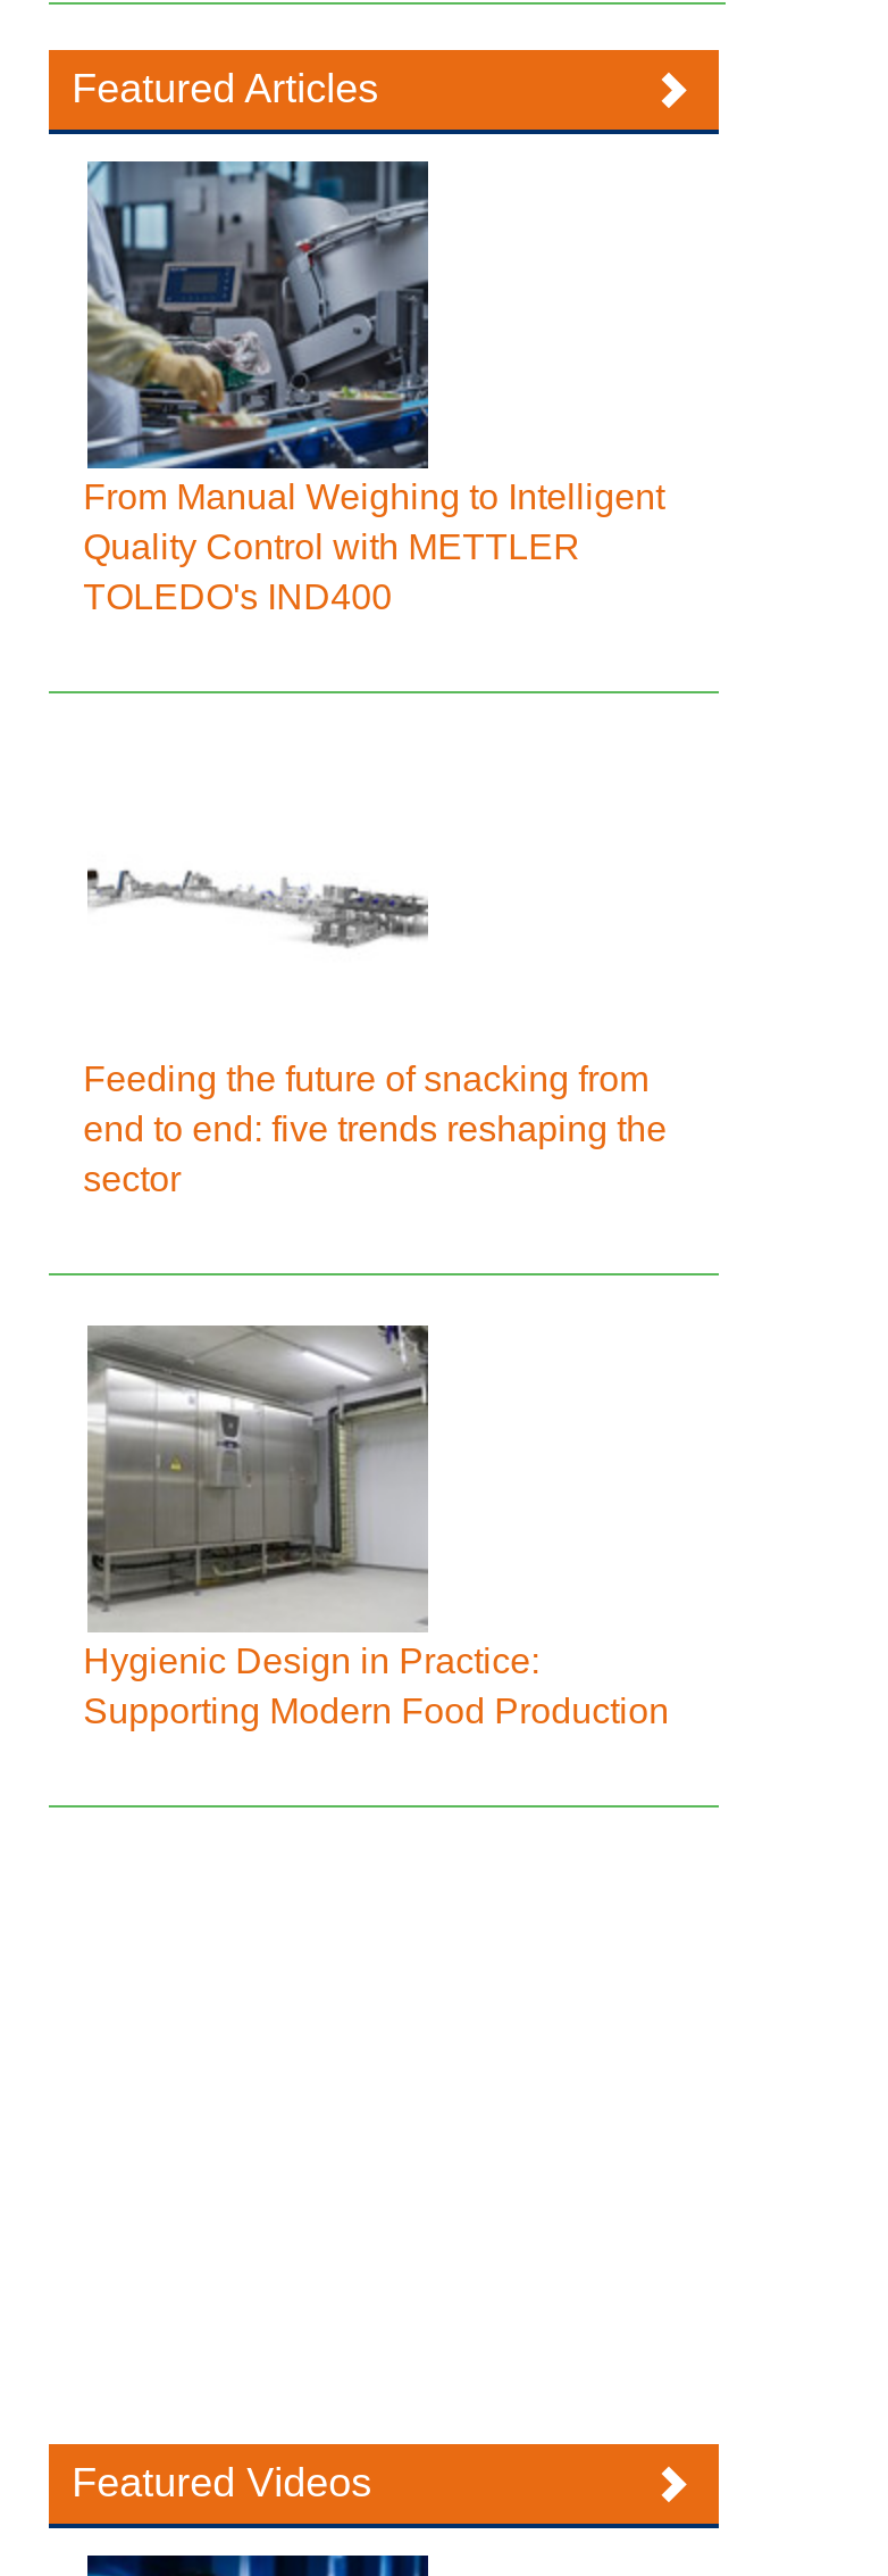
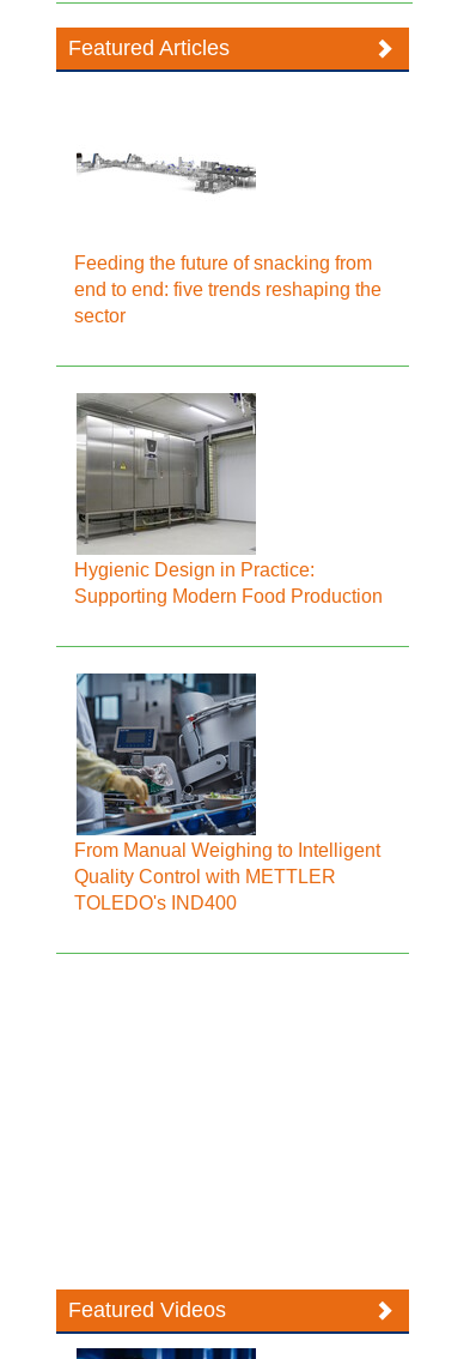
moved down: [image] | From Manual Weighing to Intelligent | Quality Control with METTLER | TOLEDO's IND400

moved up: [image]

moved up: [image] | Feeding the future of snacking from | end to end: five trends reshaping the | sector | Hygienic Design in Practice: | Supporting Modern Food Production
